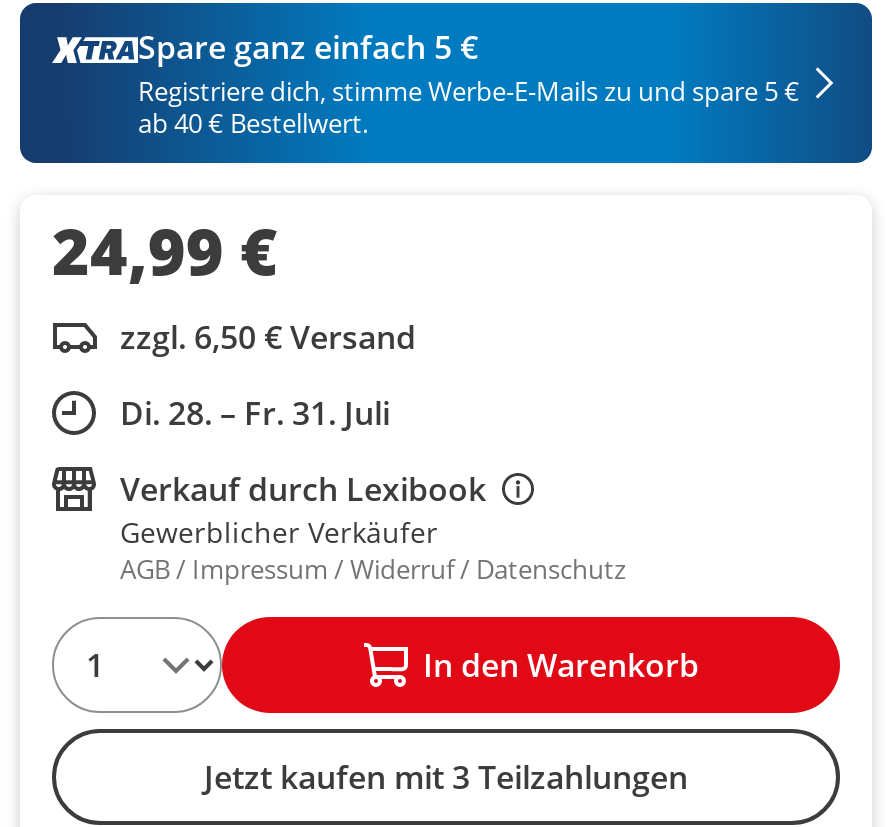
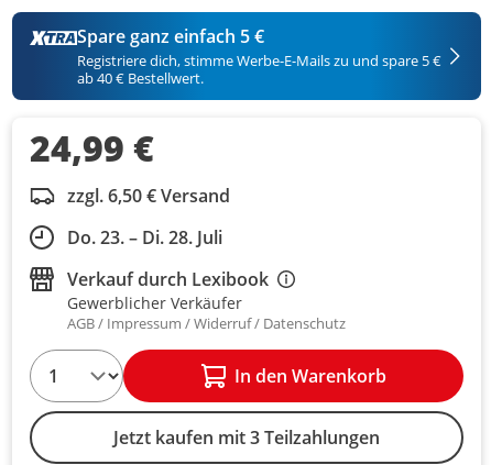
- Di. 28. – Fr. 31. Juli
+ Do. 23. – Di. 28. Juli
